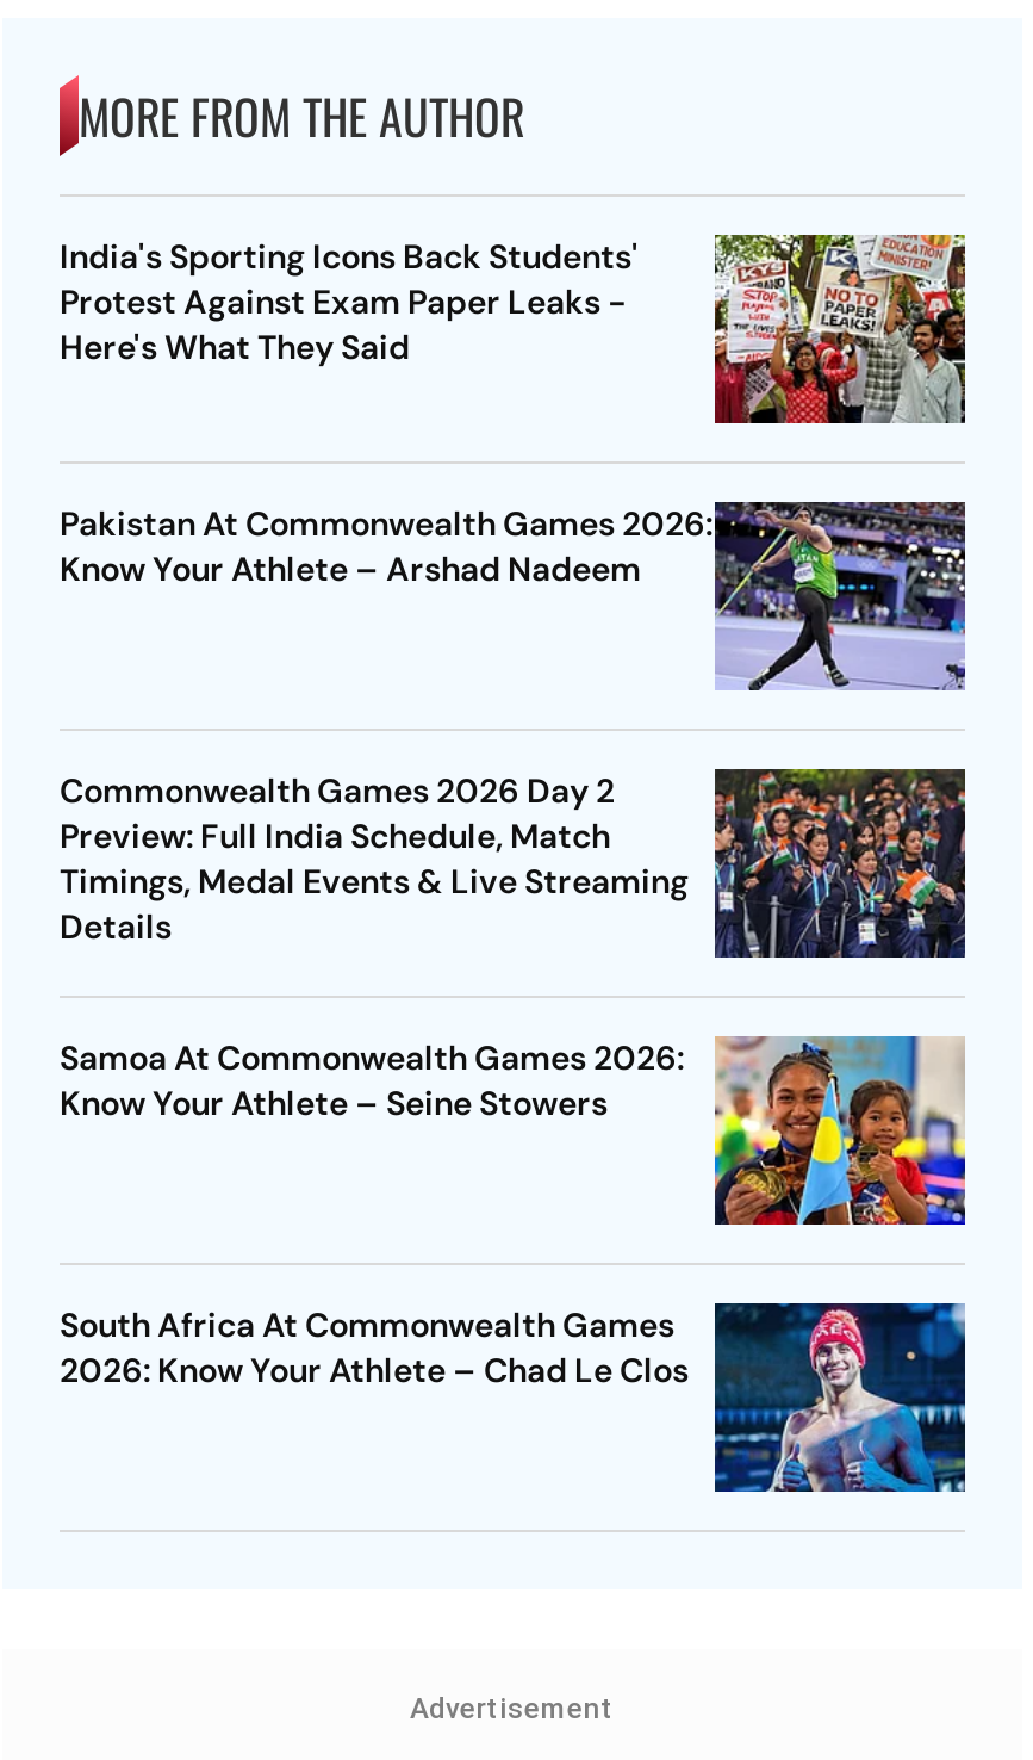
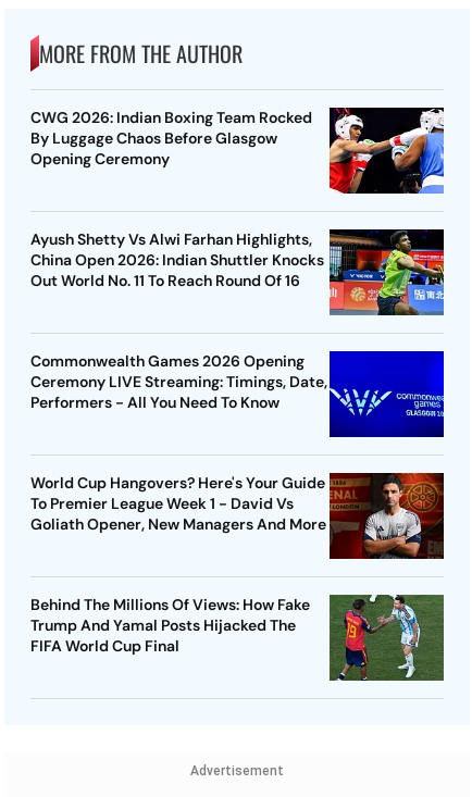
- [image]
- India's Sporting Icons Back Students'
- Protest Against Exam Paper Leaks -
- Here's What They Said
+ [image]
+ CWG 2026: Indian Boxing Team Rocked
+ By Luggage Chaos Before Glasgow
+ Opening Ceremony

- [image]
- Pakistan At Commonwealth Games 2026:
- Know Your Athlete – Arshad Nadeem
+ [image]
+ Ayush Shetty Vs Alwi Farhan Highlights,
+ China Open 2026: Indian Shuttler Knocks
+ Out World No. 11 To Reach Round Of 16

- [image]
- Commonwealth Games 2026 Day 2
- Preview: Full India Schedule, Match
- Timings, Medal Events & Live Streaming
- Details
+ [image]
+ Commonwealth Games 2026 Opening
+ Ceremony LIVE Streaming: Timings, Date,
+ Performers - All You Need To Know

- [image]
- Samoa At Commonwealth Games 2026:
- Know Your Athlete – Seine Stowers
+ [image]
+ World Cup Hangovers? Here's Your Guide
+ To Premier League Week 1 - David Vs
+ Goliath Opener, New Managers And More

- [image]
- South Africa At Commonwealth Games
- 2026: Know Your Athlete – Chad Le Clos
+ [image]
+ Behind The Millions Of Views: How Fake
+ Trump And Yamal Posts Hijacked The
+ FIFA World Cup Final
